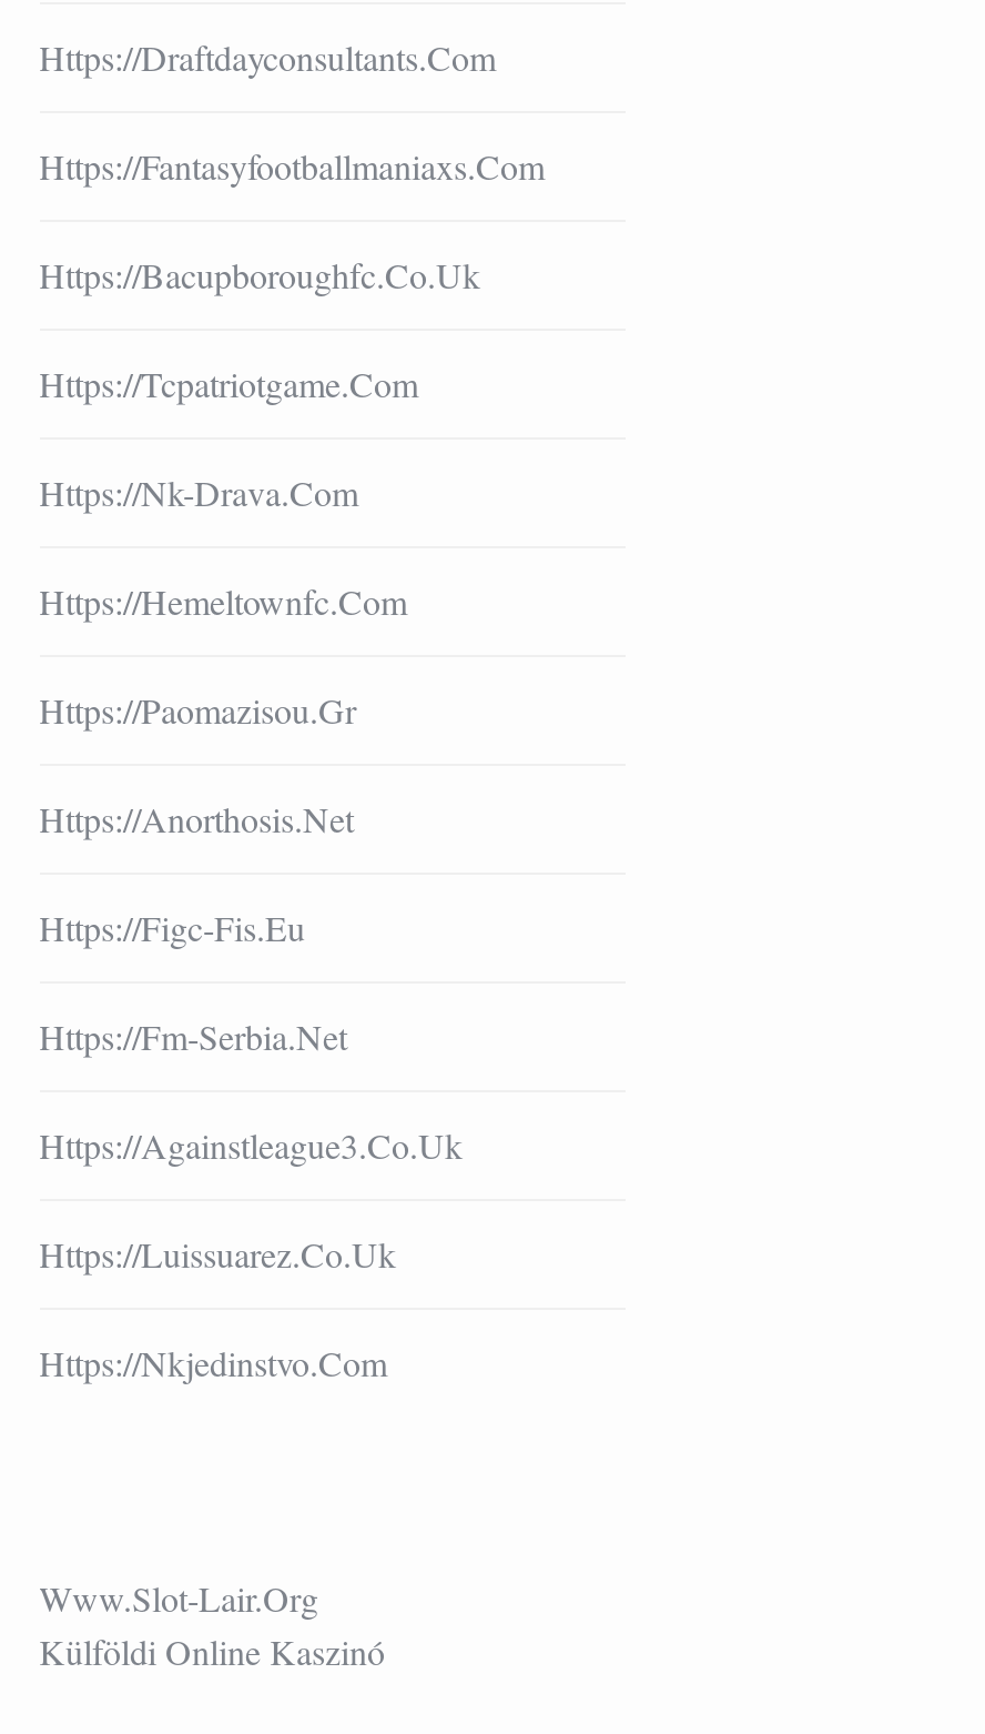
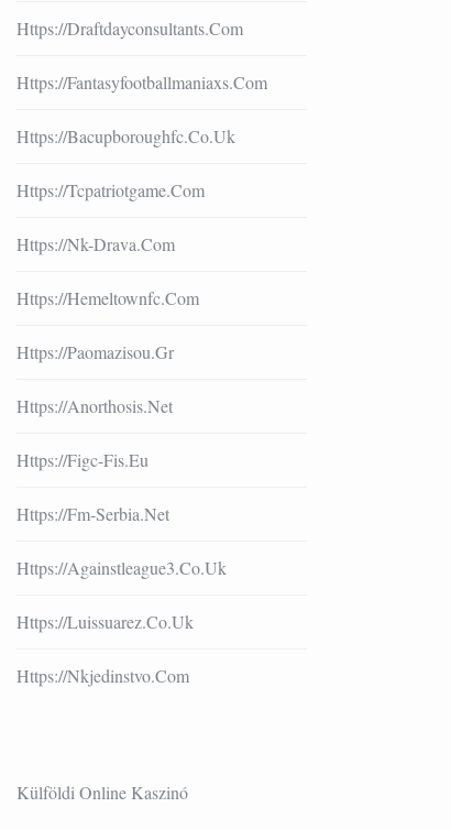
- Www.slot-Lair.org
